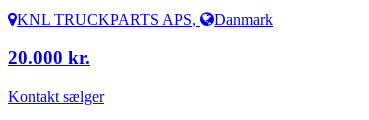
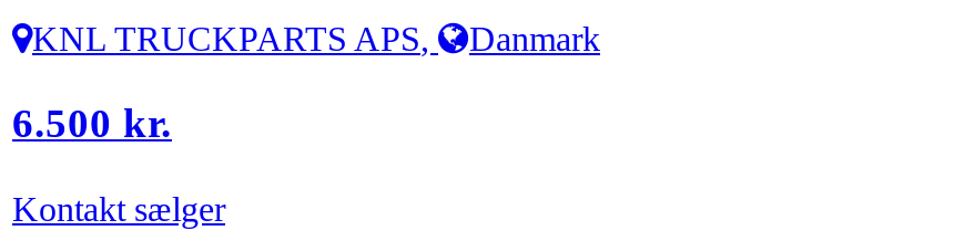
- 20.000 kr.
+ 6.500 kr.
